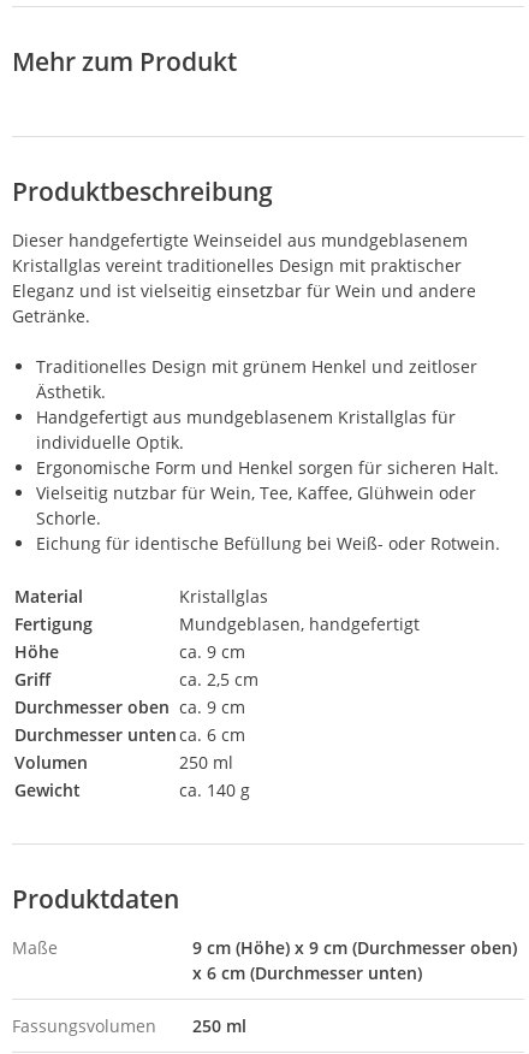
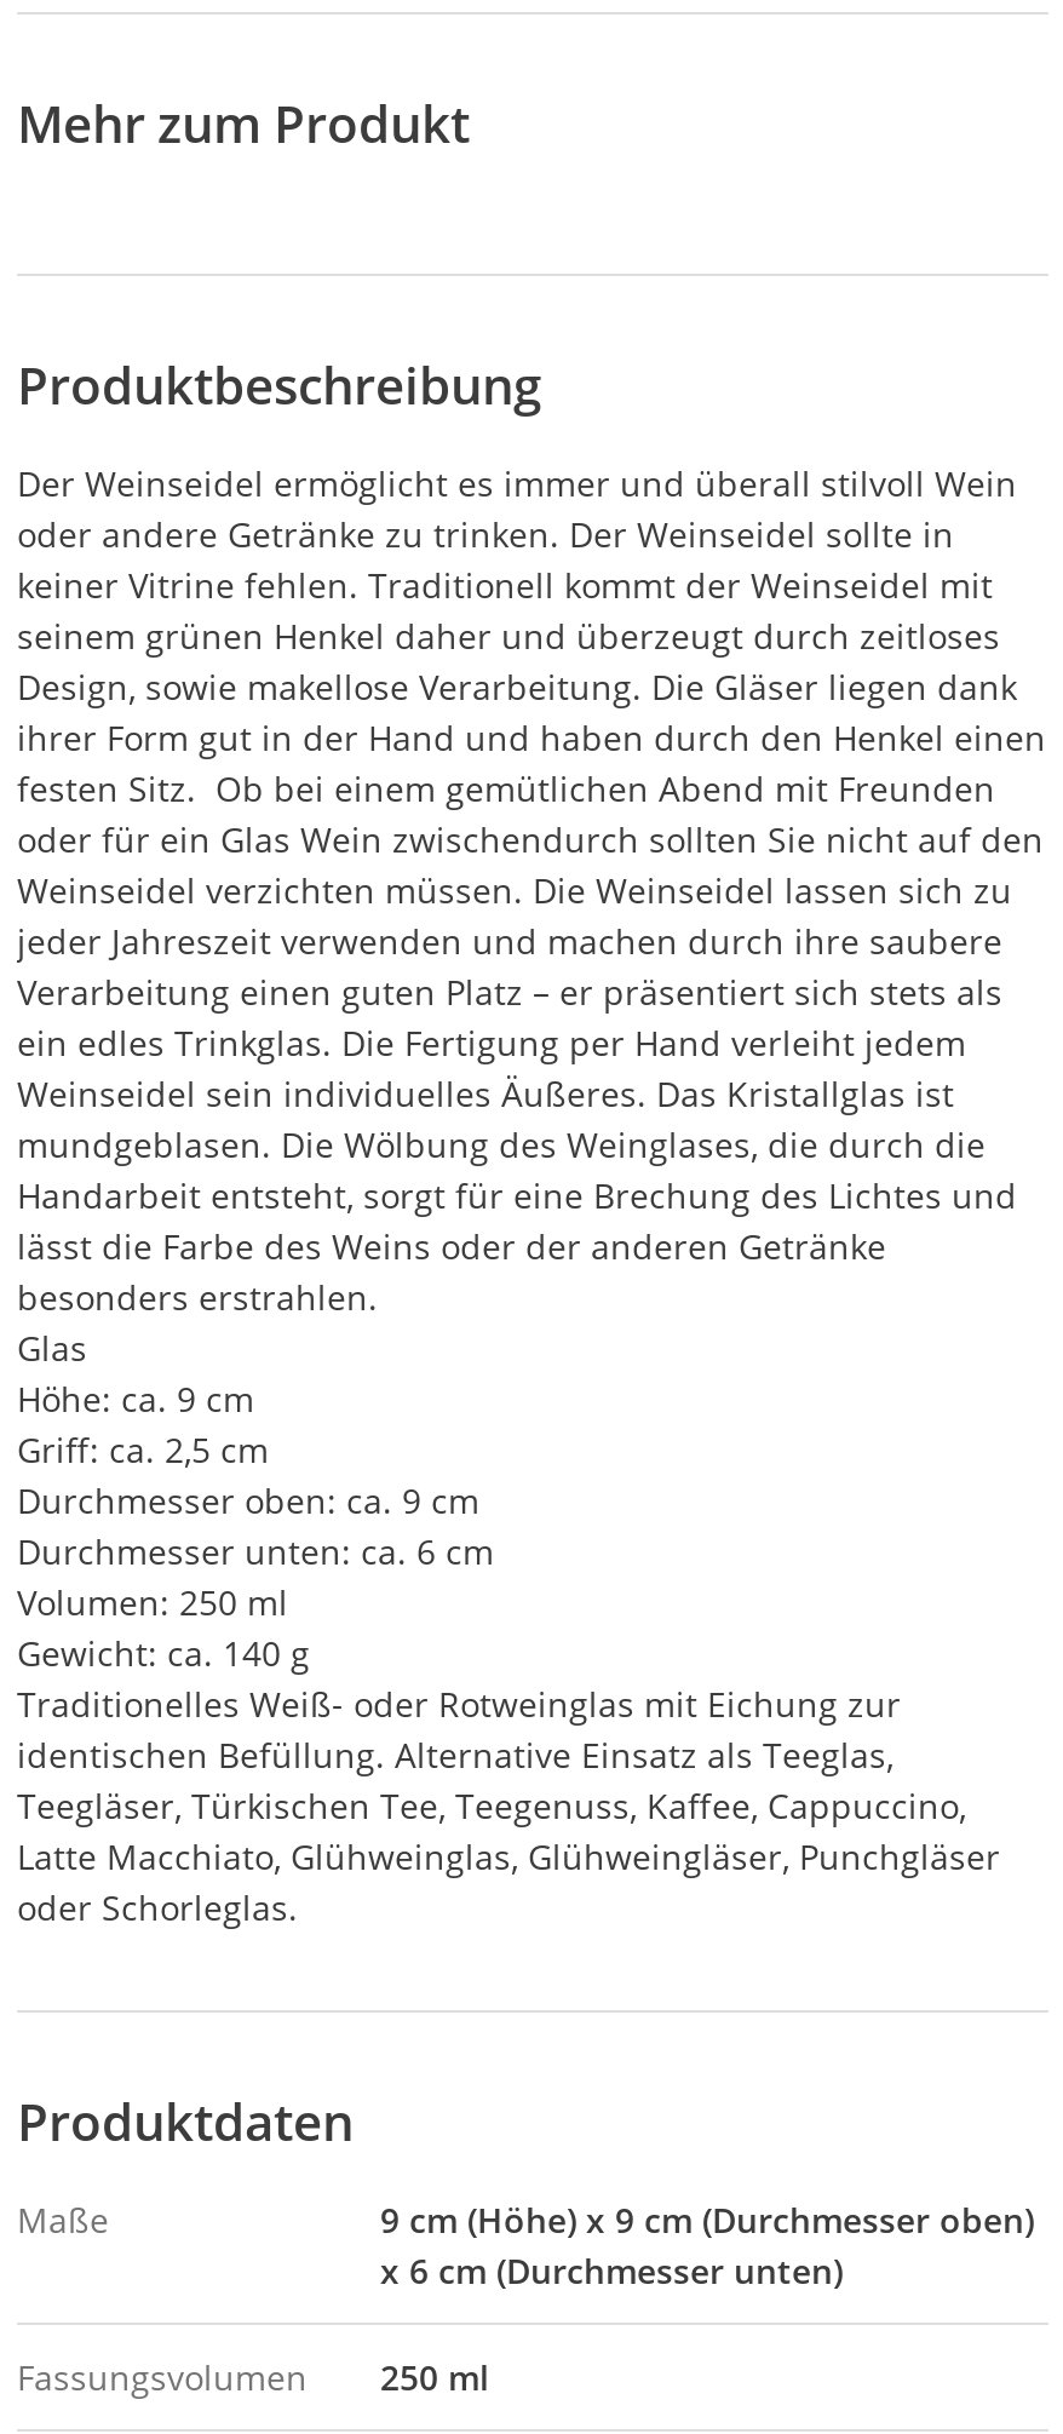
- Dieser handgefertigte Weinseidel aus mundgeblasenem
- Kristallglas vereint traditionelles Design mit praktischer
- Eleganz und ist vielseitig einsetzbar für Wein und andere
- Getränke.
- Traditionelles Design mit grünem Henkel und zeitloser
- Ästhetik.
- Handgefertigt aus mundgeblasenem Kristallglas für
- individuelle Optik.
- Ergonomische Form und Henkel sorgen für sicheren Halt.
- Vielseitig nutzbar für Wein, Tee, Kaffee, Glühwein oder
- Schorle.
- Eichung für identische Befüllung bei Weiß- oder Rotwein.
- Material
- Kristallglas
- Fertigung
- Mundgeblasen, handgefertigt
- Höhe
- ca. 9 cm
- Griff
- ca. 2,5 cm
- Durchmesser oben ca. 9 cm
- Durchmesser unten ca. 6 cm
- Volumen
- 250 ml
- Gewicht
- ca. 140 g
+ Der Weinseidel ermöglicht es immer und überall stilvoll Wein
+ oder andere Getränke zu trinken. Der Weinseidel sollte in
+ keiner Vitrine fehlen. Traditionell kommt der Weinseidel mit
+ seinem grünen Henkel daher und überzeugt durch zeitloses
+ Design, sowie makellose Verarbeitung. Die Gläser liegen dank
+ ihrer Form gut in der Hand und haben durch den Henkel einen
+ festen Sitz. Ob bei einem gemütlichen Abend mit Freunden
+ oder für ein Glas Wein zwischendurch sollten Sie nicht auf den
+ Weinseidel verzichten müssen. Die Weinseidel lassen sich zu
+ jeder Jahreszeit verwenden und machen durch ihre saubere
+ Verarbeitung einen guten Platz – er präsentiert sich stets als
+ ein edles Trinkglas. Die Fertigung per Hand verleiht jedem
+ Weinseidel sein individuelles Äußeres. Das Kristallglas ist
+ mundgeblasen. Die Wölbung des Weinglases, die durch die
+ Handarbeit entsteht, sorgt für eine Brechung des Lichtes und
+ lässt die Farbe des Weins oder der anderen Getränke
+ besonders erstrahlen.
+ Glas
+ Höhe: ca. 9 cm
+ Griff: ca. 2,5 cm
+ Durchmesser oben: ca. 9 cm
+ Durchmesser unten: ca. 6 cm
+ Volumen: 250 ml
+ Gewicht: ca. 140 g
+ Traditionelles Weiß- oder Rotweinglas mit Eichung zur
+ identischen Befüllung. Alternative Einsatz als Teeglas,
+ Teegläser, Türkischen Tee, Teegenuss, Kaffee, Cappuccino,
+ Latte Macchiato, Glühweinglas, Glühweingläser, Punchgläser
+ oder Schorleglas.
